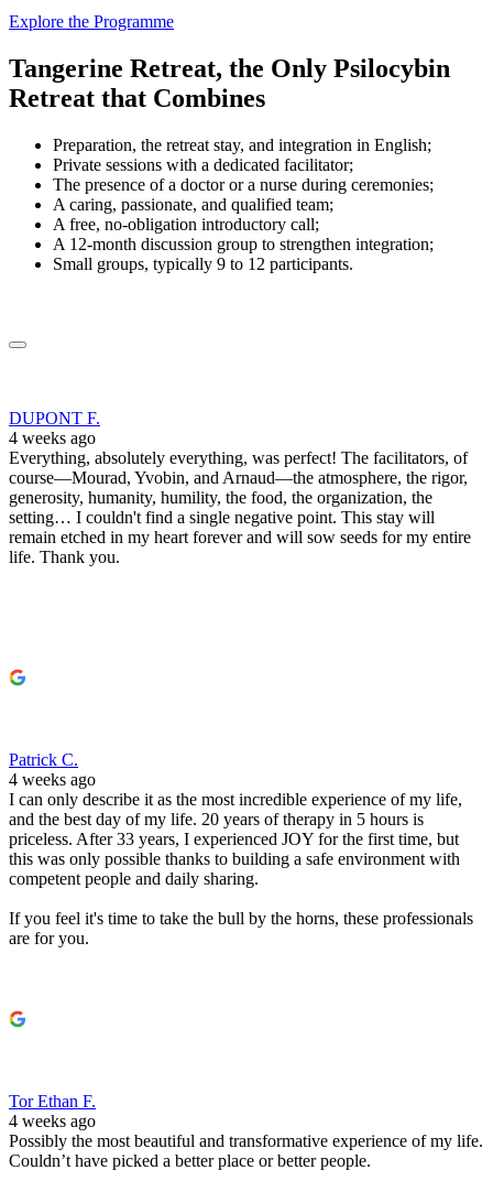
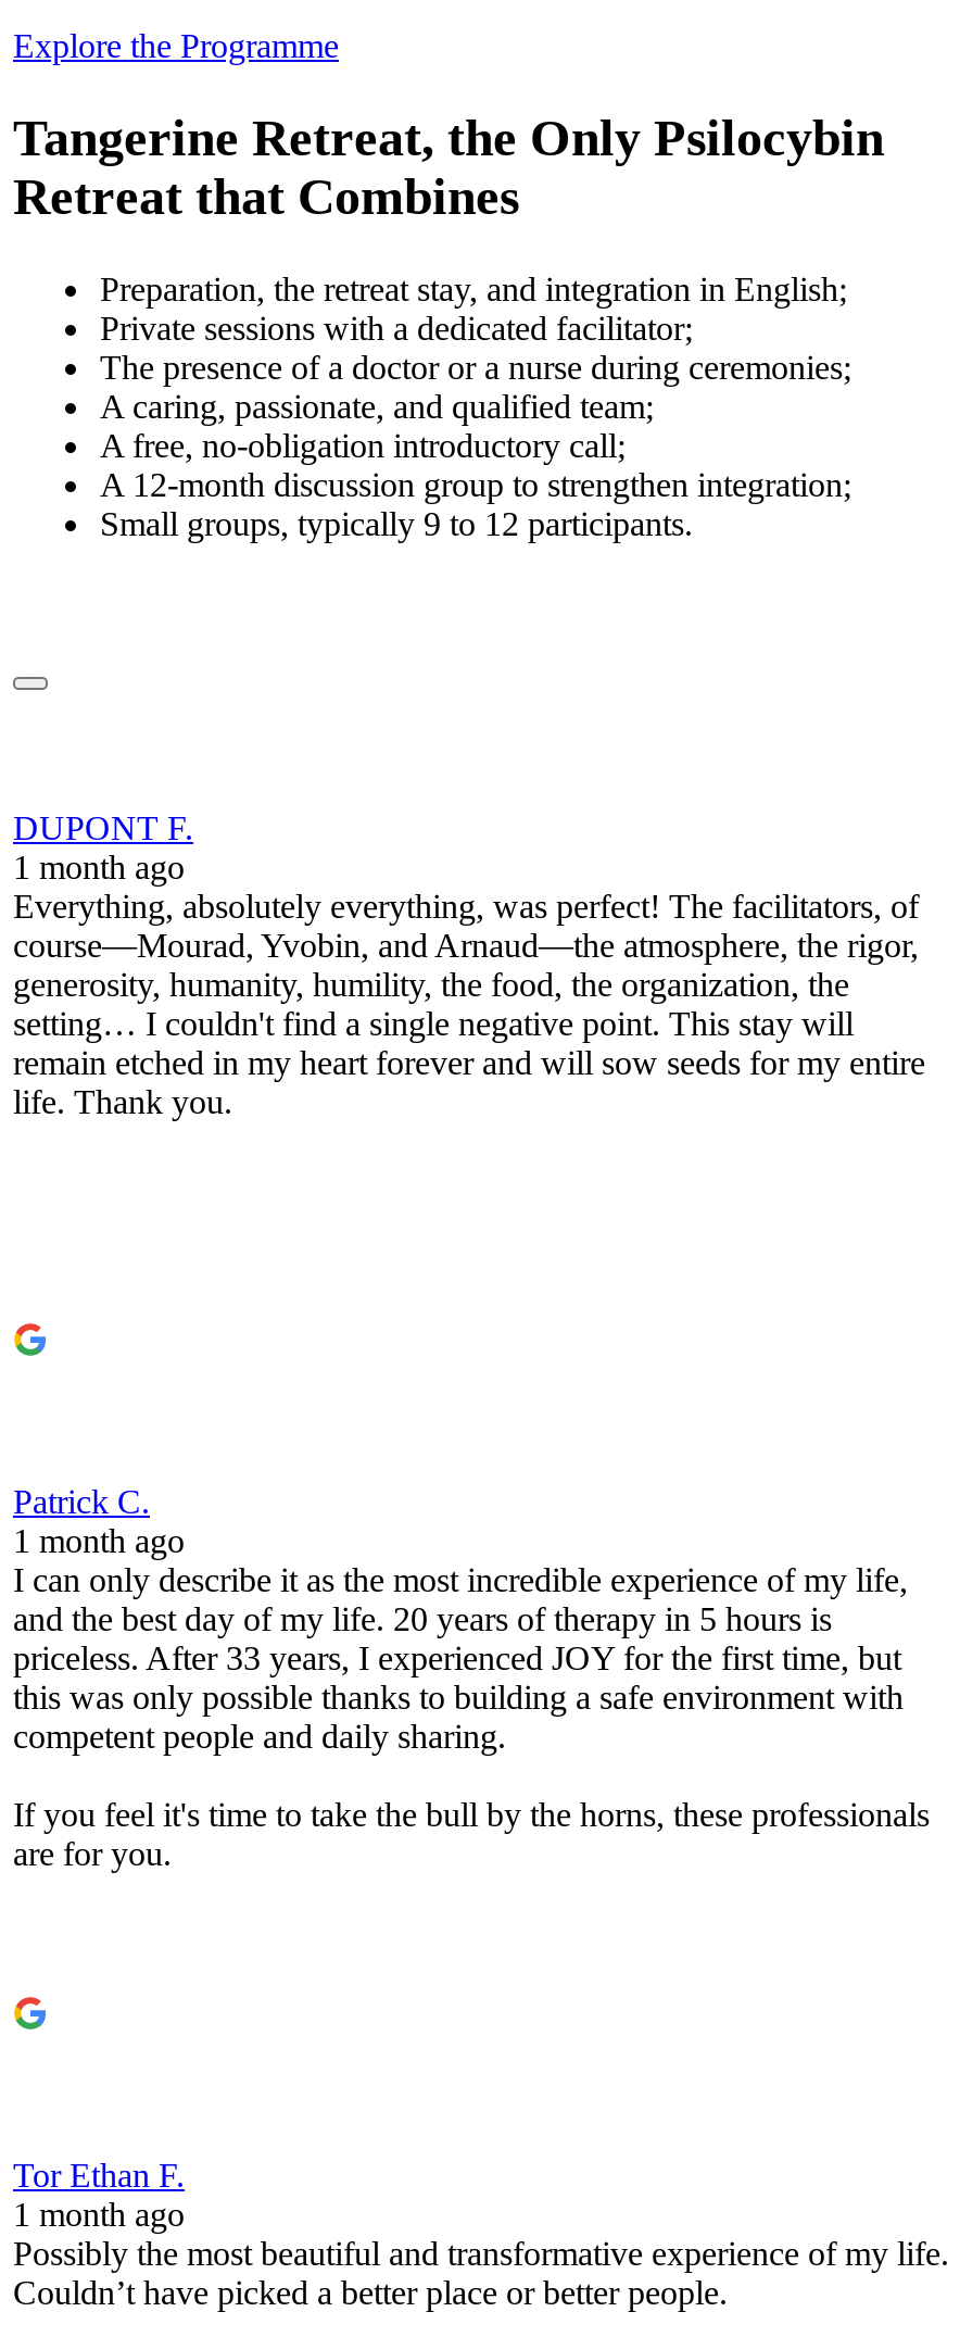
- 4 weeks ago
+ 1 month ago

- 4 weeks ago
+ 1 month ago

- 4 weeks ago
+ 1 month ago
